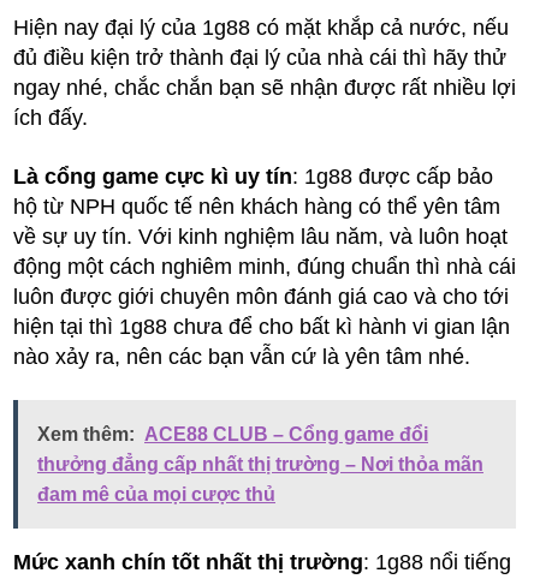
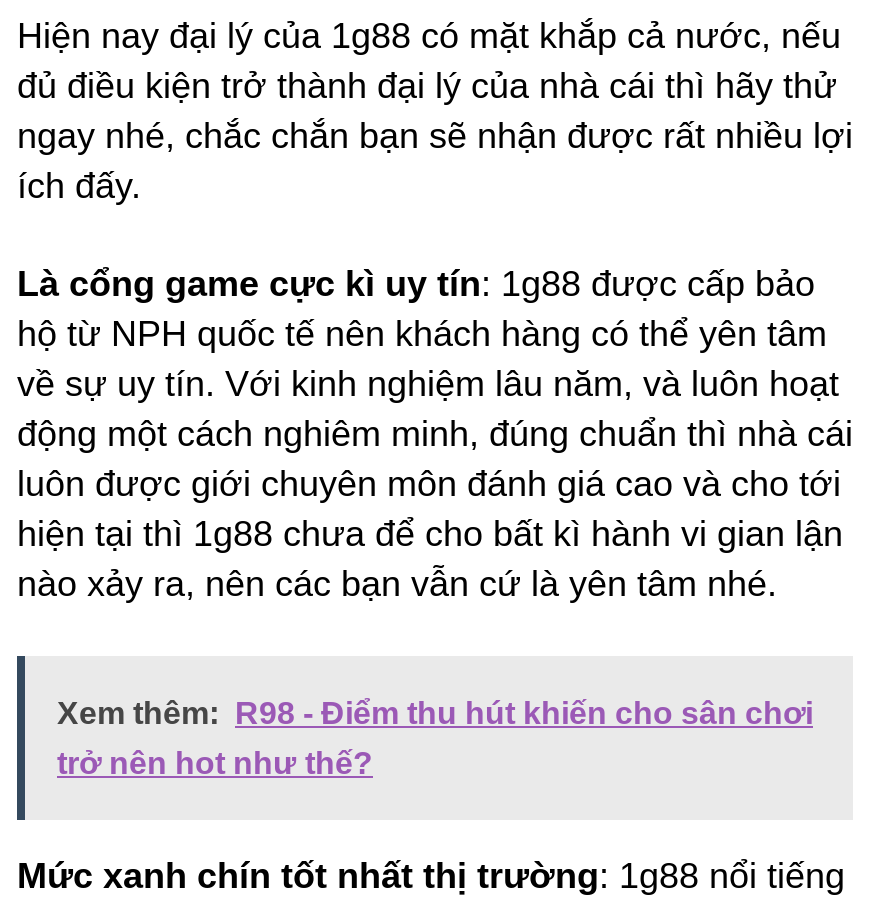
- Xem thêm: ACE88 CLUB – Cổng game đổi
- thưởng đẳng cấp nhất thị trường – Nơi thỏa mãn
- đam mê của mọi cược thủ
+ Xem thêm: R98 - Điểm thu hút khiến cho sân chơi
+ trở nên hot như thế?
